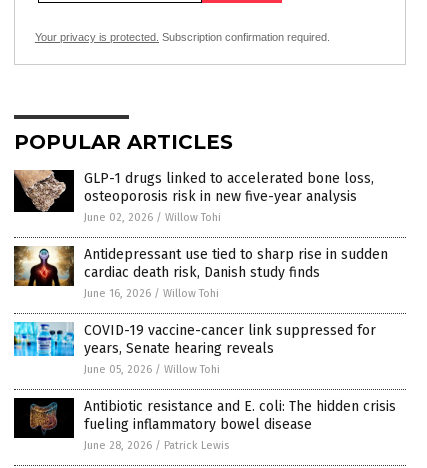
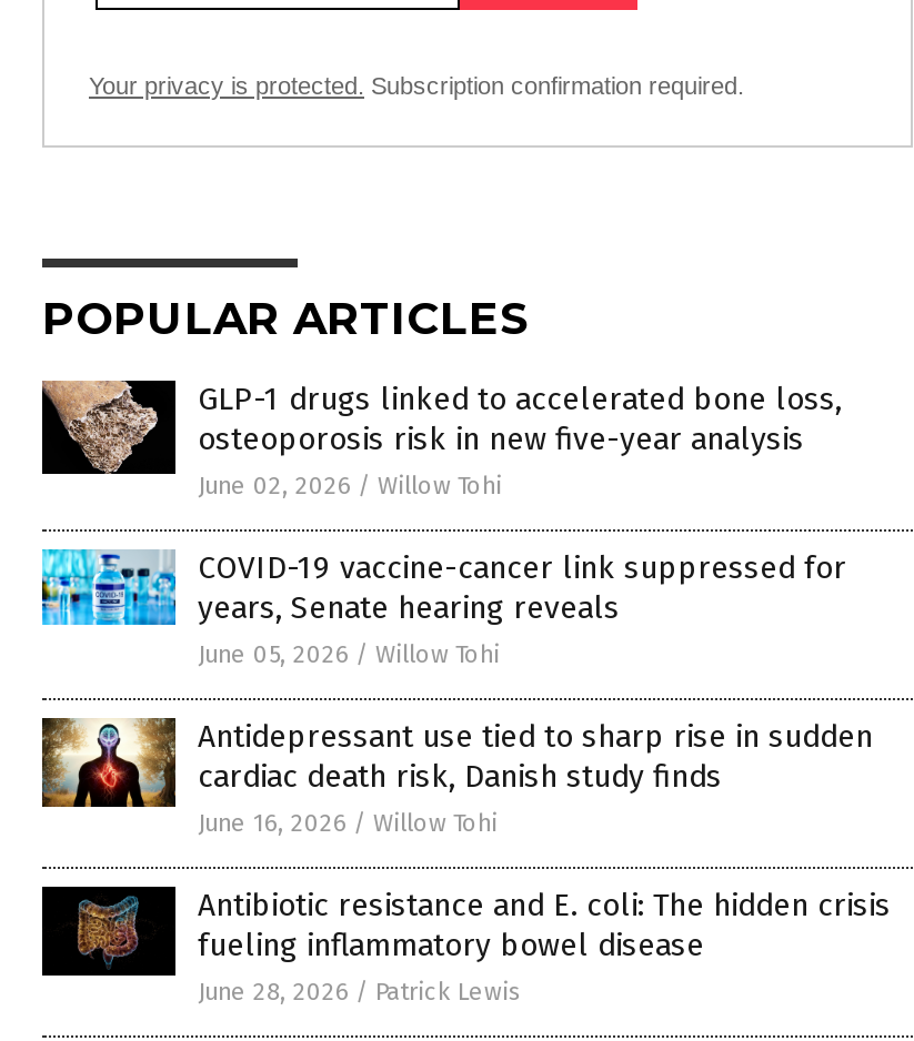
moved down: [image] | Antidepressant use tied to sharp rise in sudden | cardiac death risk, Danish study finds | June 16, 2026 / Willow Tohi

moved up: [image] | COVID-19 vaccine-cancer link suppressed for | years, Senate hearing reveals | June 05, 2026 / Willow Tohi
